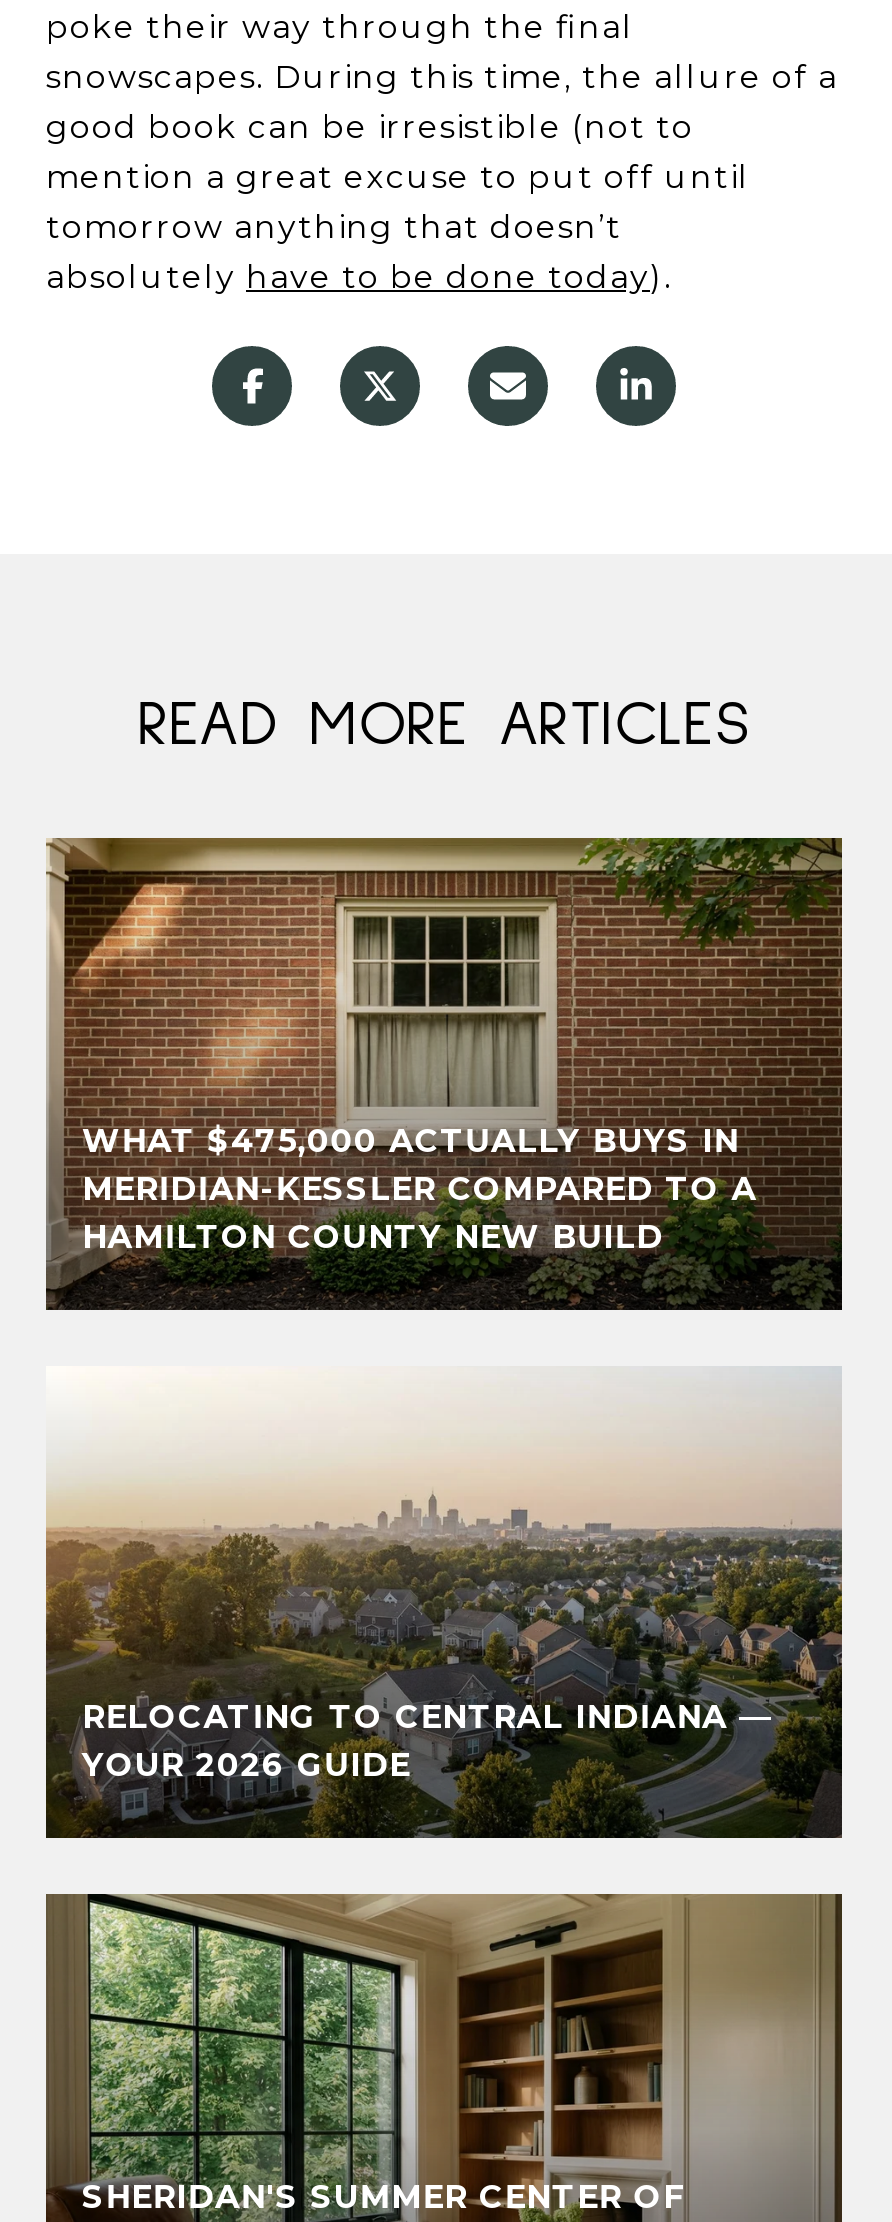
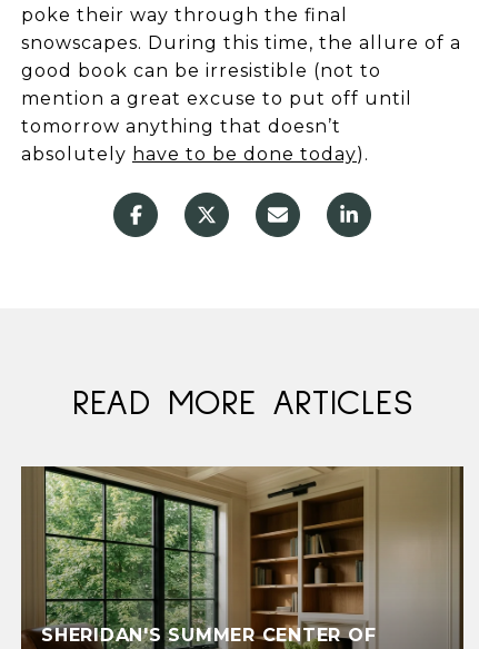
- [image]
- WHAT $475,000 ACTUALLY BUYS IN
- MERIDIAN-KESSLER COMPARED TO A
- HAMILTON COUNTY NEW BUILD

- [image]
- RELOCATING TO CENTRAL INDIANA —
- YOUR 2026 GUIDE
